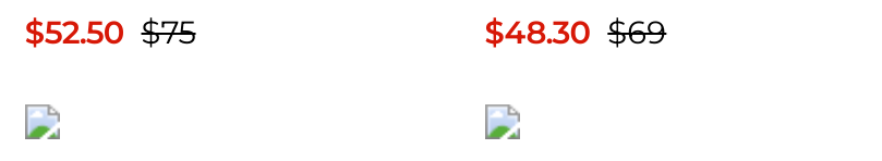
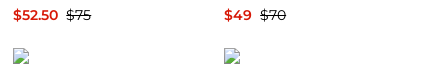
- $48.30 $69
+ $49 $70
